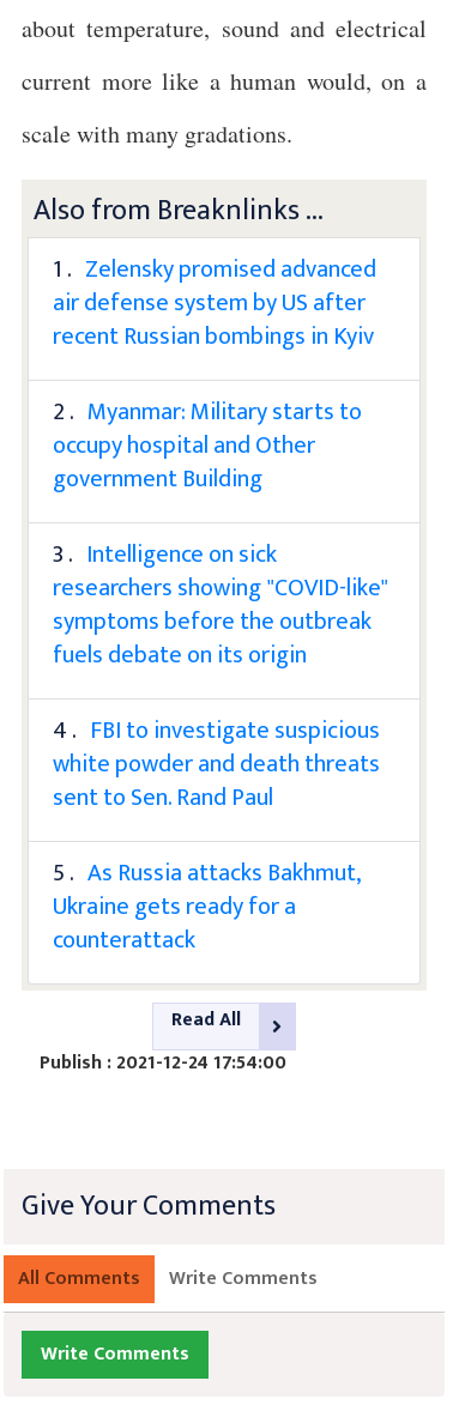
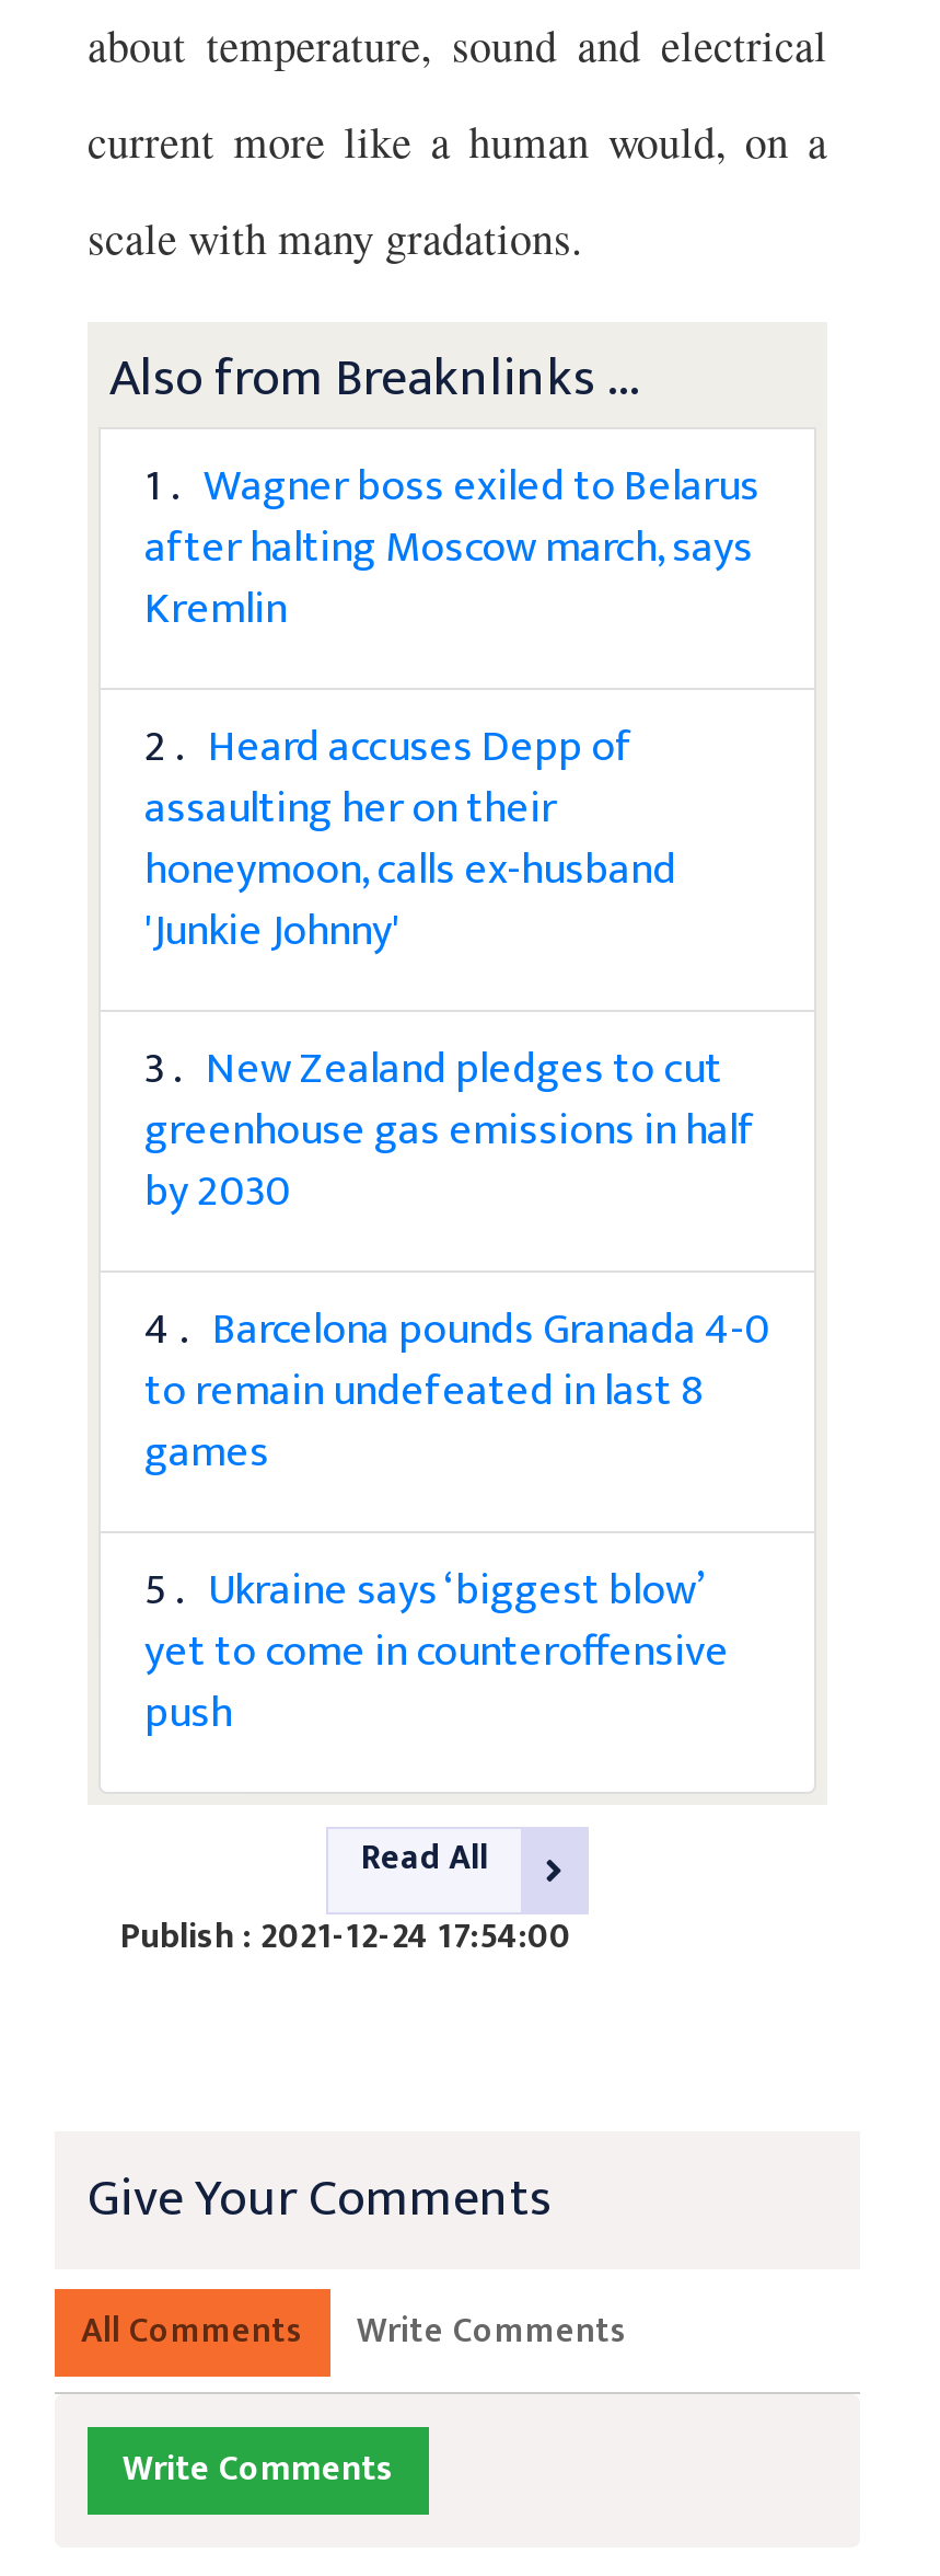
- 1 . Zelensky promised advanced
- air defense system by US after
- recent Russian bombings in Kyiv
+ 1 . Wagner boss exiled to Belarus
+ after halting Moscow march, says
+ Kremlin

- 2 . Myanmar: Military starts to
- occupy hospital and Other
- government Building
+ 2 . Heard accuses Depp of
+ assaulting her on their
+ honeymoon, calls ex-husband
+ 'Junkie Johnny'

- 3 . Intelligence on sick
- researchers showing "COVID-like"
- symptoms before the outbreak
- fuels debate on its origin
+ 3 . New Zealand pledges to cut
+ greenhouse gas emissions in half
+ by 2030

- 4 . FBI to investigate suspicious
- white powder and death threats
- sent to Sen. Rand Paul
+ 4 . Barcelona pounds Granada 4-0
+ to remain undefeated in last 8
+ games

- 5 . As Russia attacks Bakhmut,
- Ukraine gets ready for a
- counterattack
+ 5 . Ukraine says ‘biggest blow’
+ yet to come in counteroffensive
+ push
